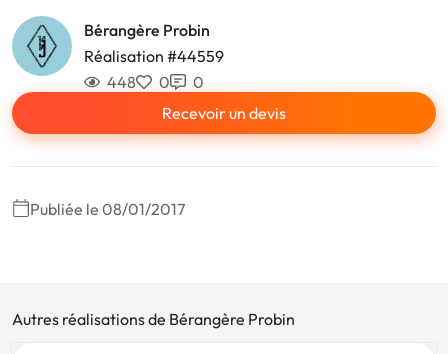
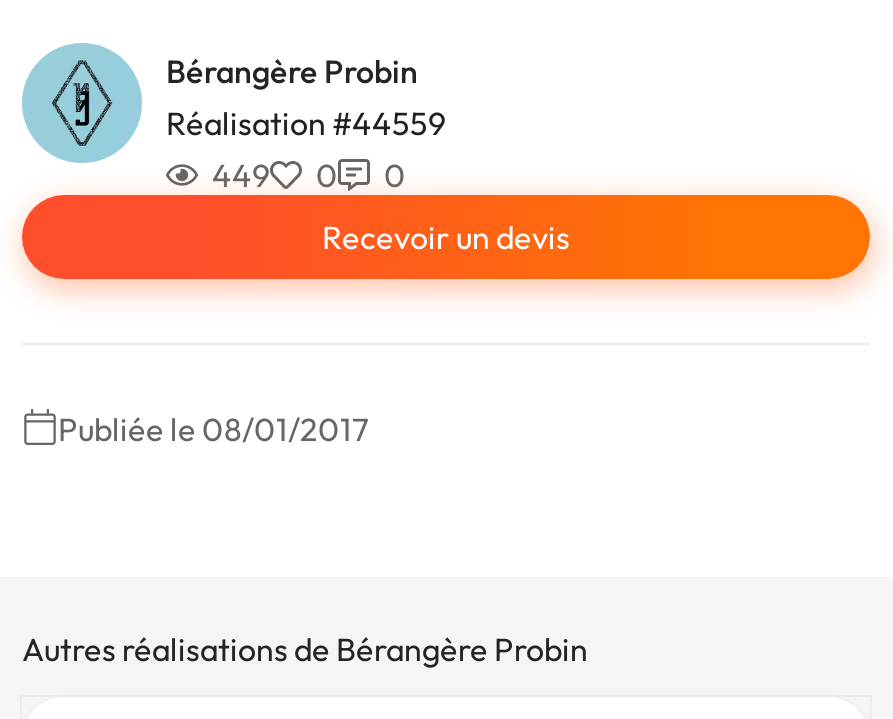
- 448
+ 449
